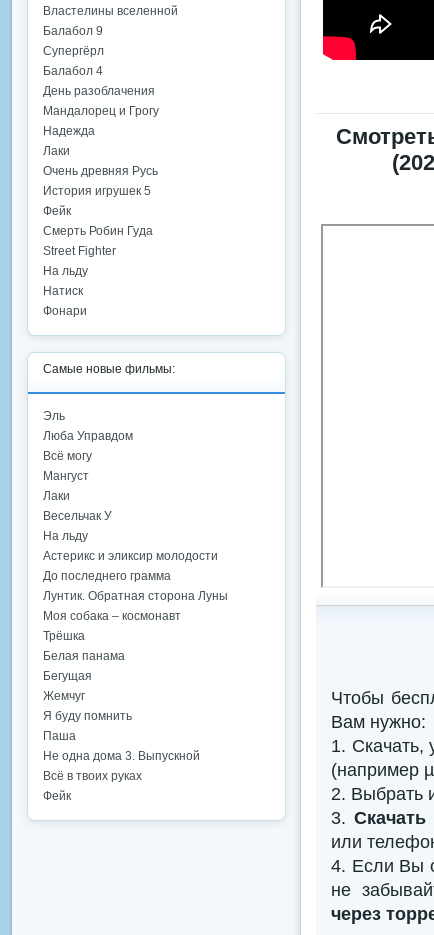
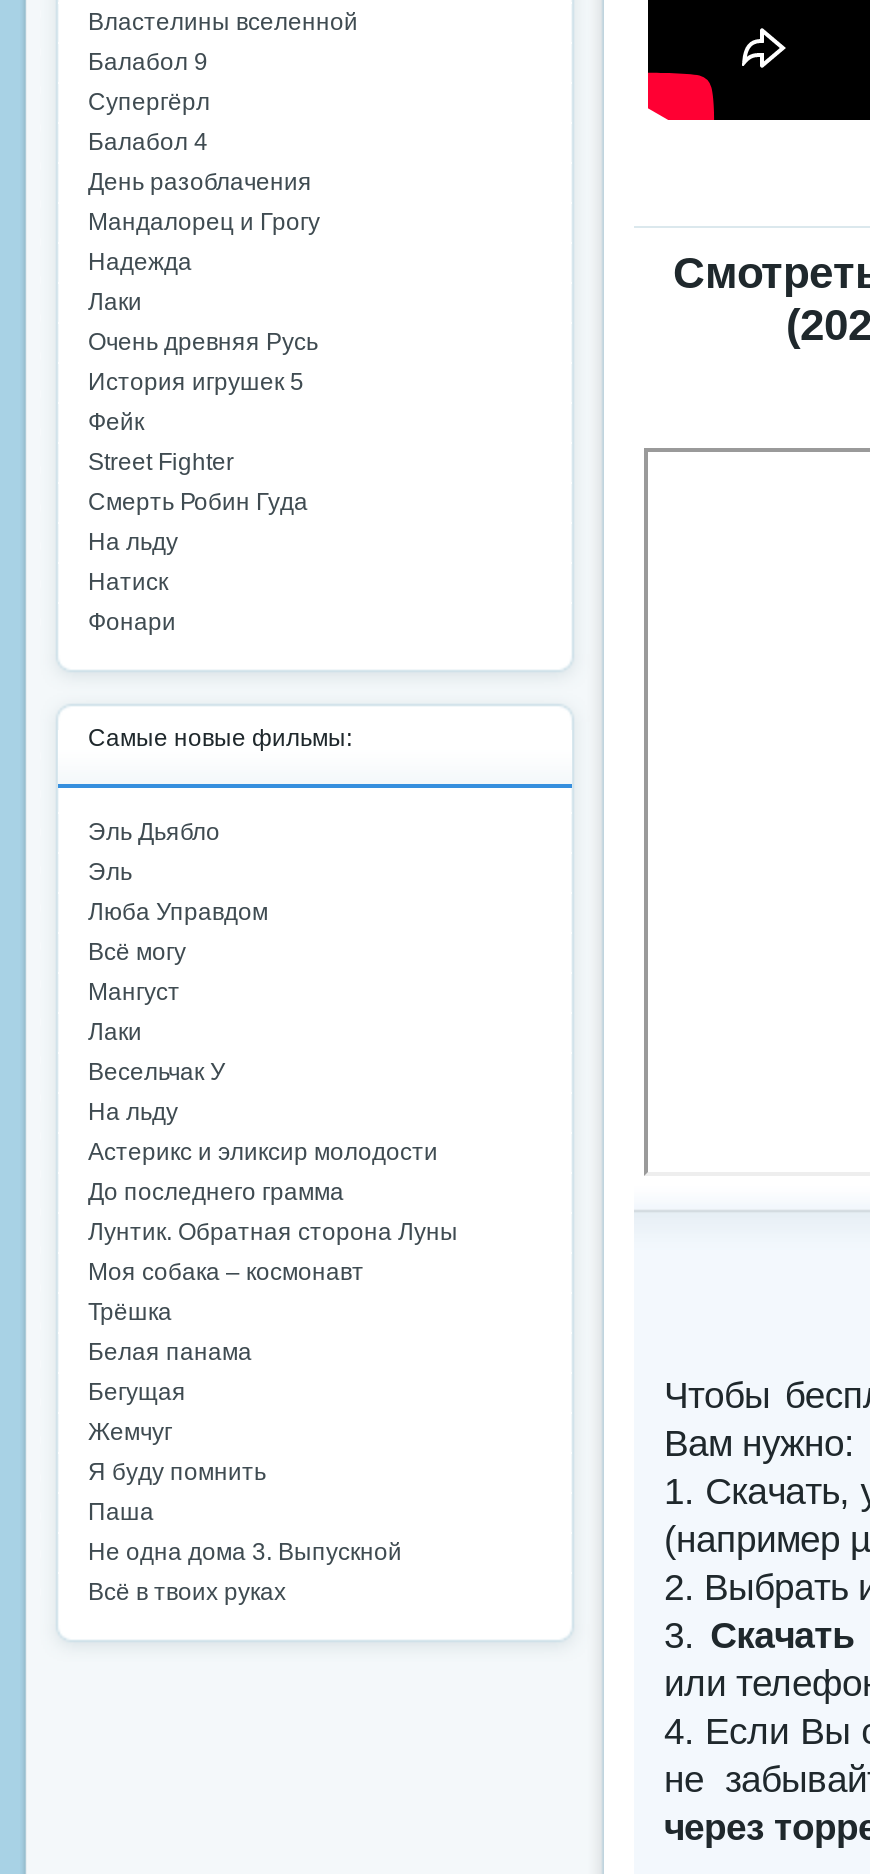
moved down: Смерть Робин Гуда

moved up: Street Fighter

+ Эль Дьябло

moved down: Эль | Люба Управдом | Всё могу | ... | Не одна дома 3. Выпускной | Всё в твоих руках

- Фейк
